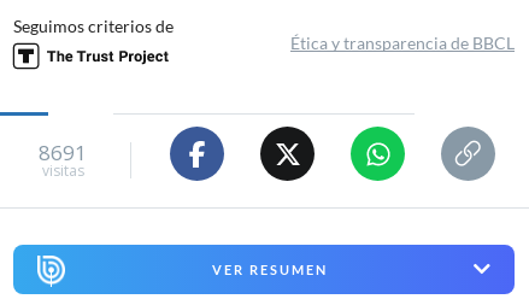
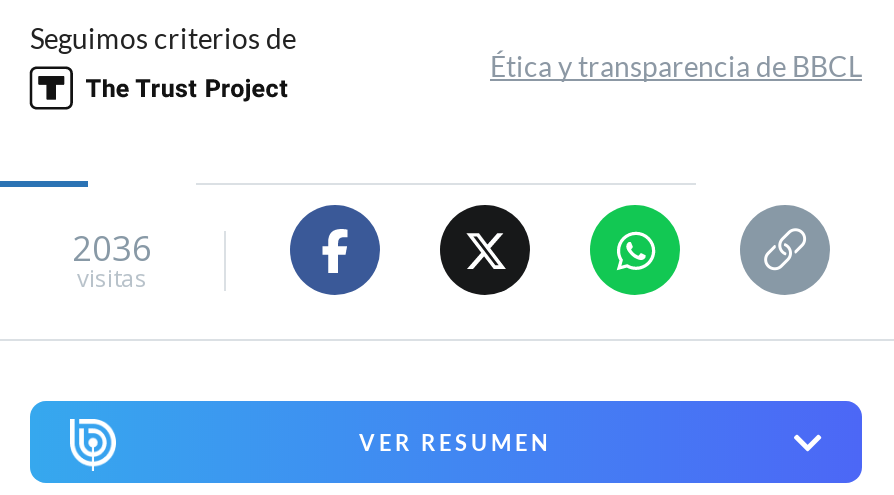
- 8691
+ 2036
